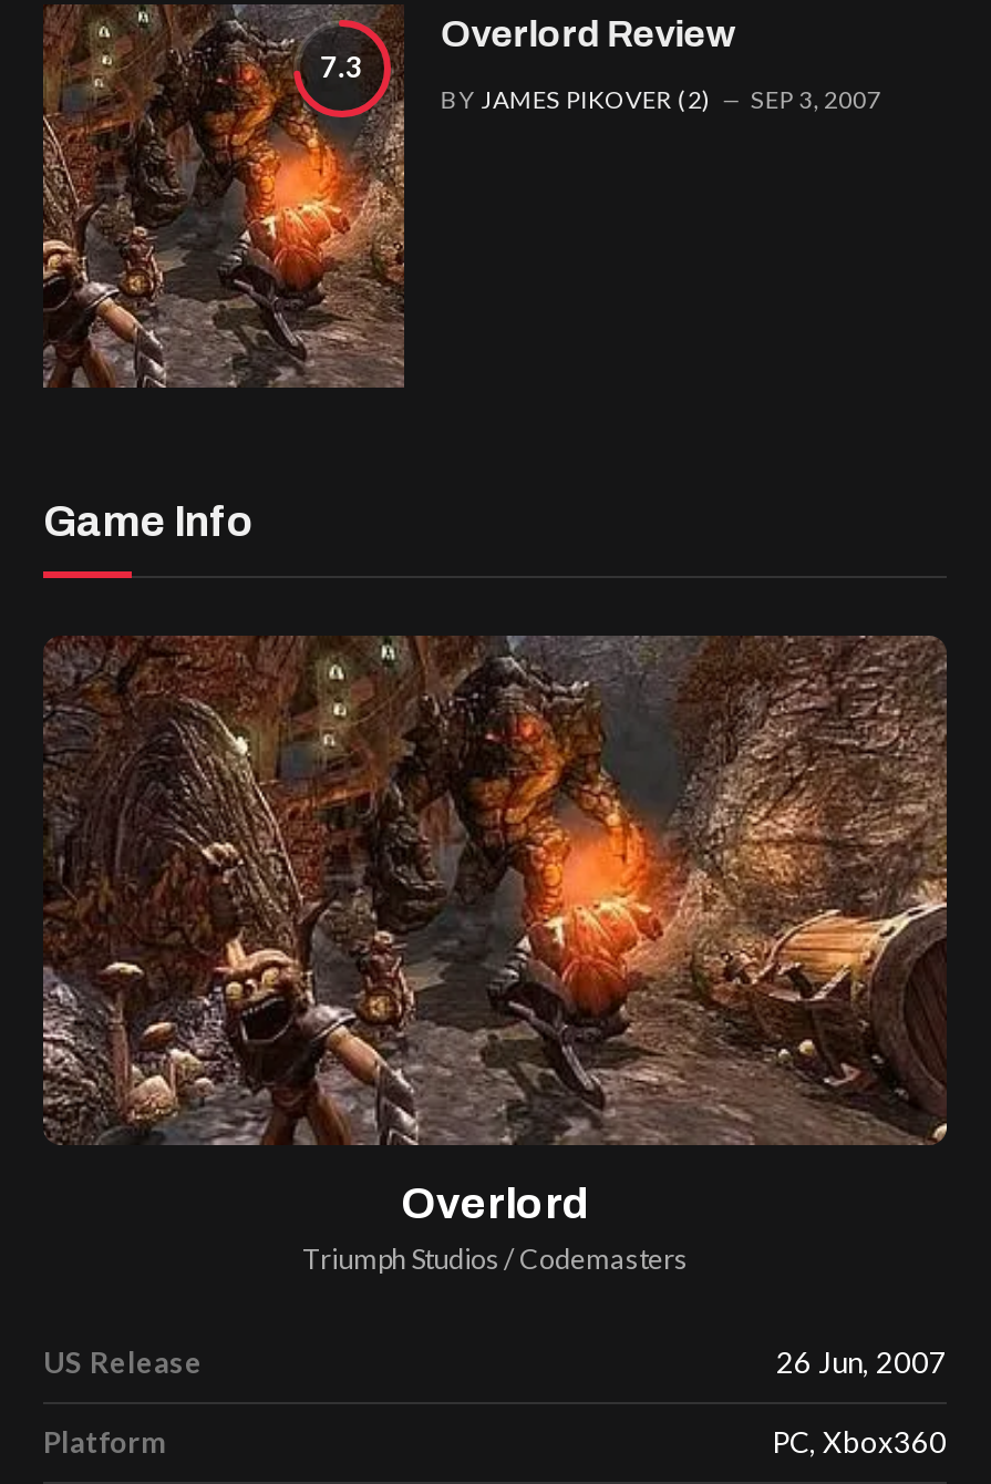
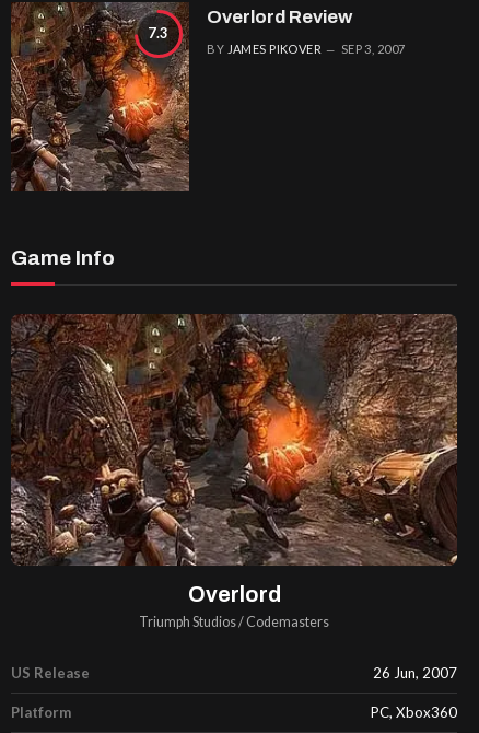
- BY JAMES PIKOVER (2)
+ BY JAMES PIKOVER
